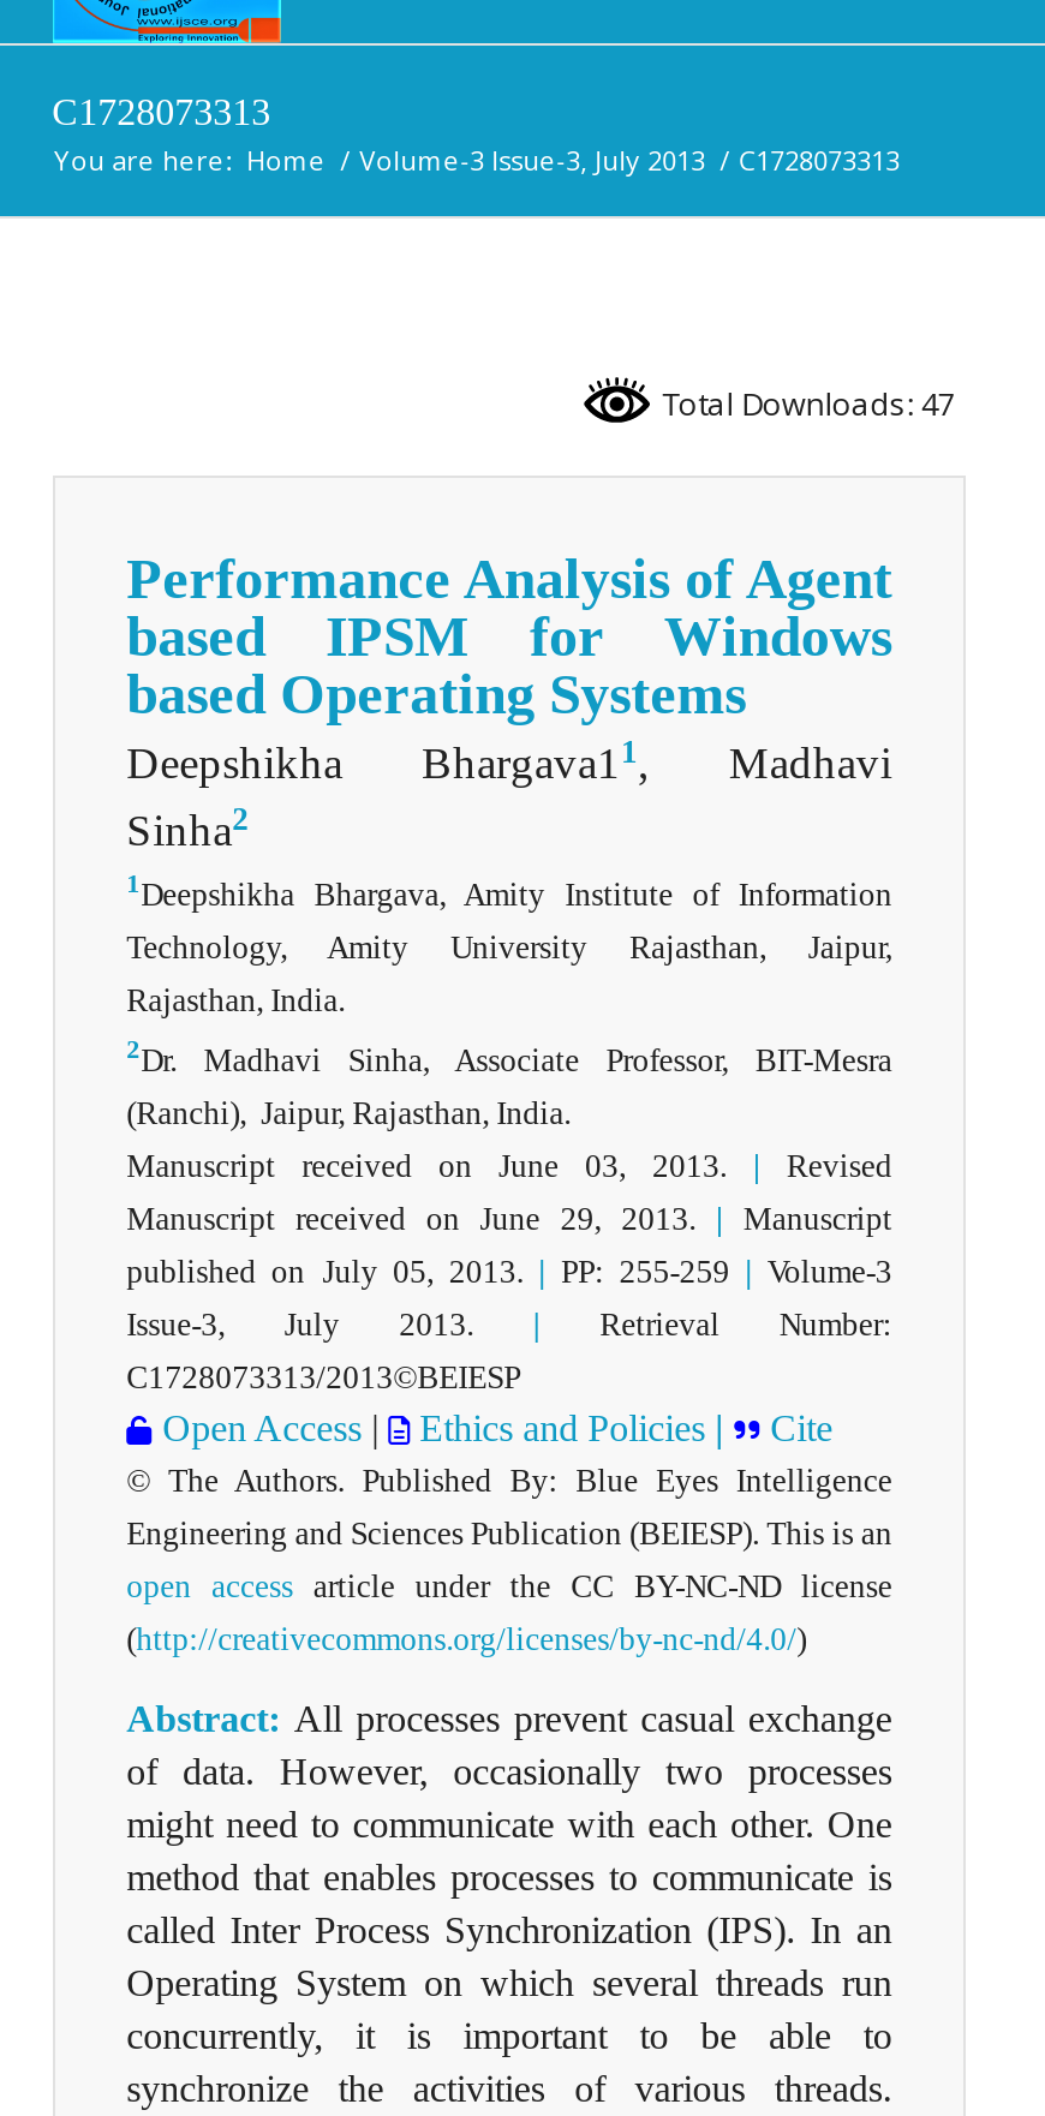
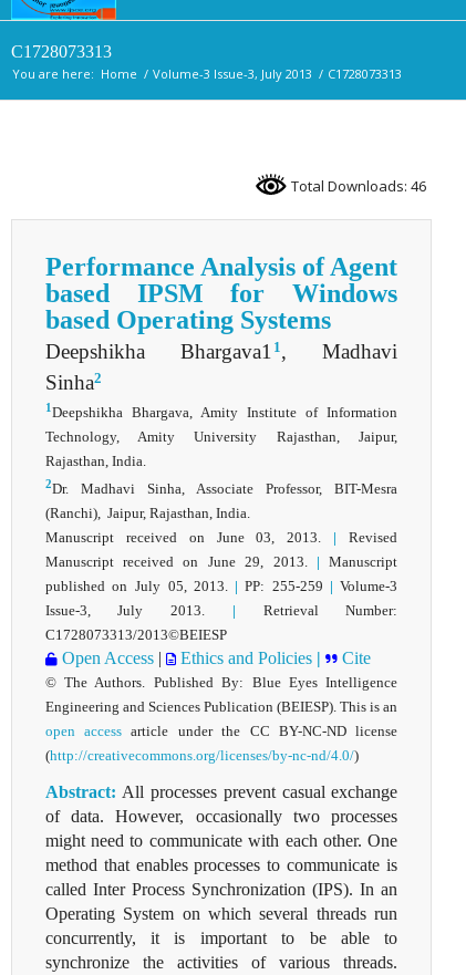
- Total Downloads: 47
+ Total Downloads: 46
